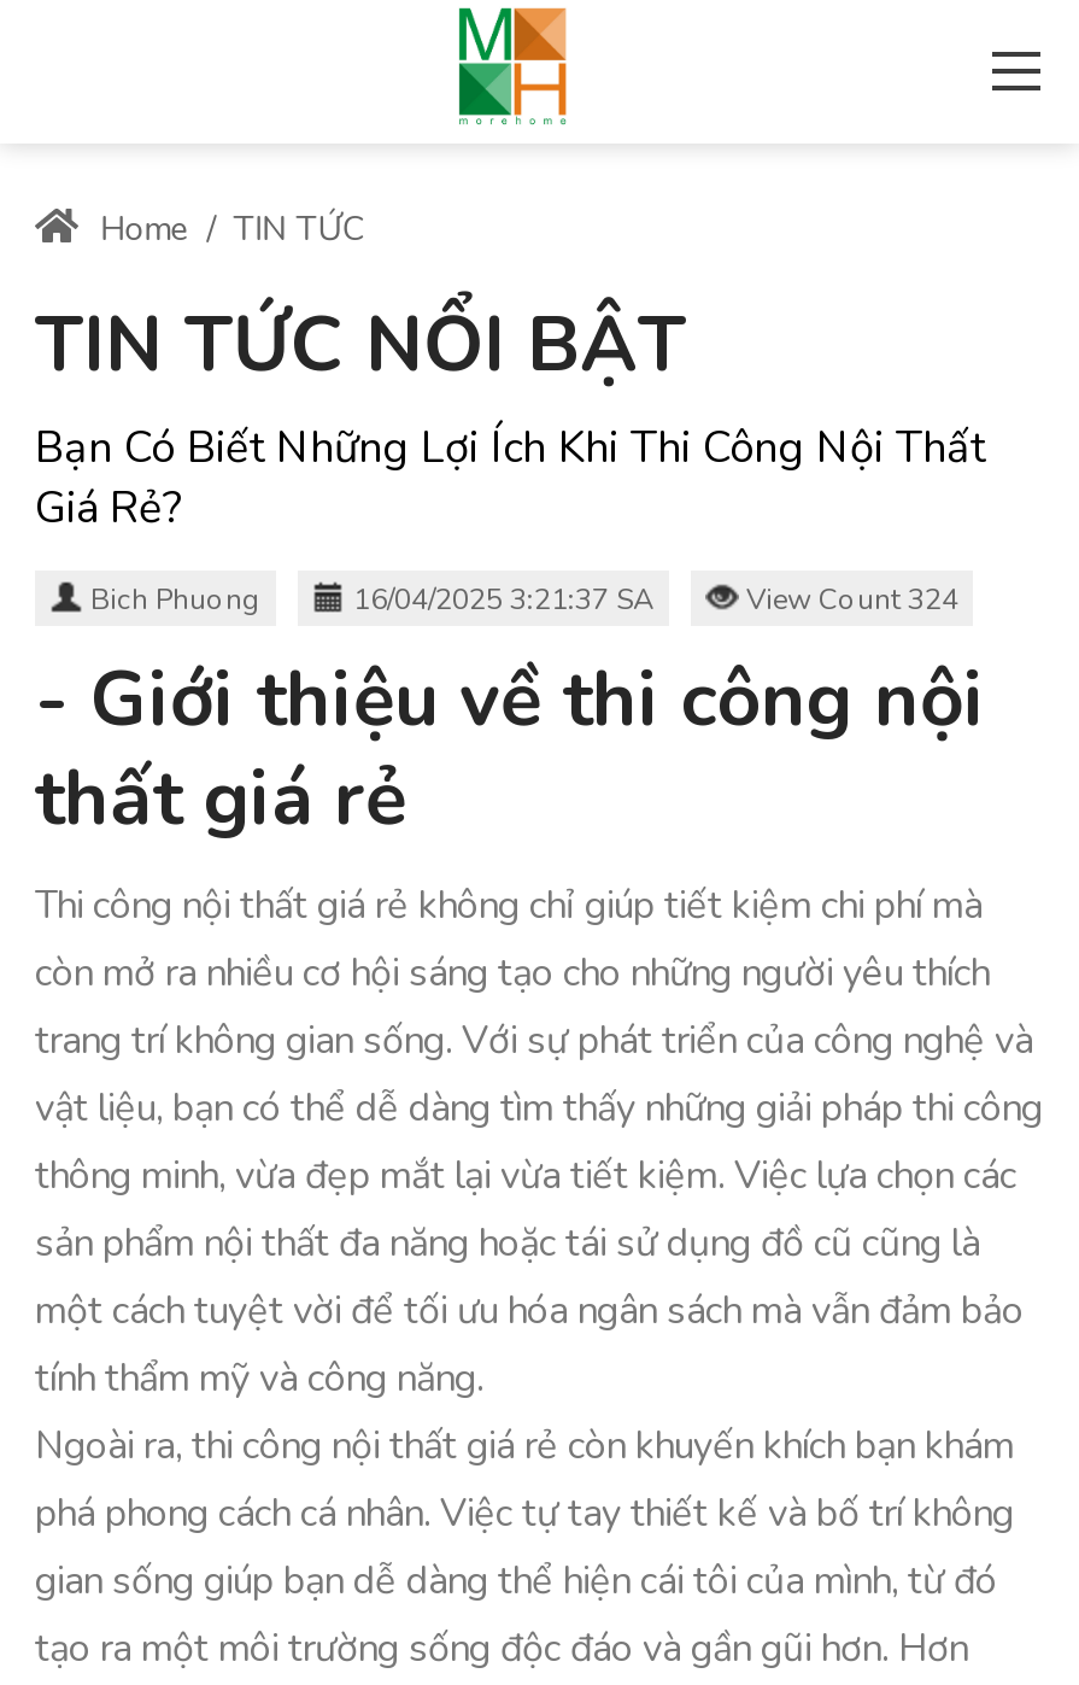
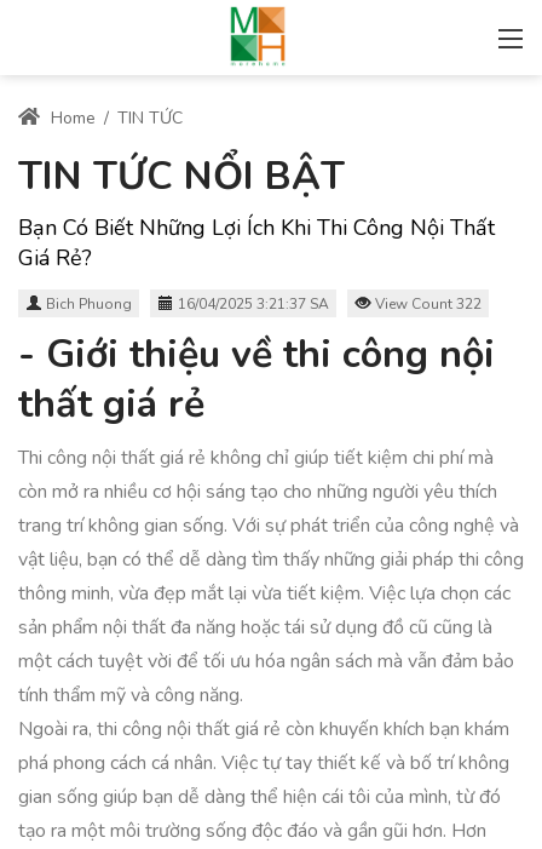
- View Count 324
+ View Count 322
